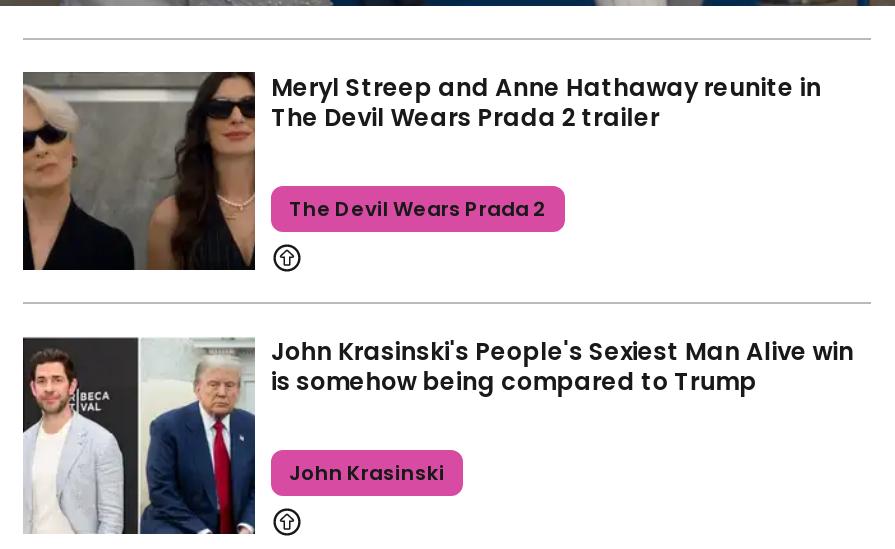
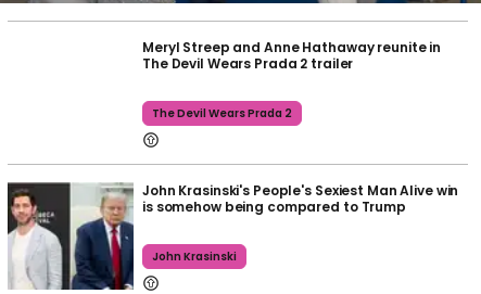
- [image]
